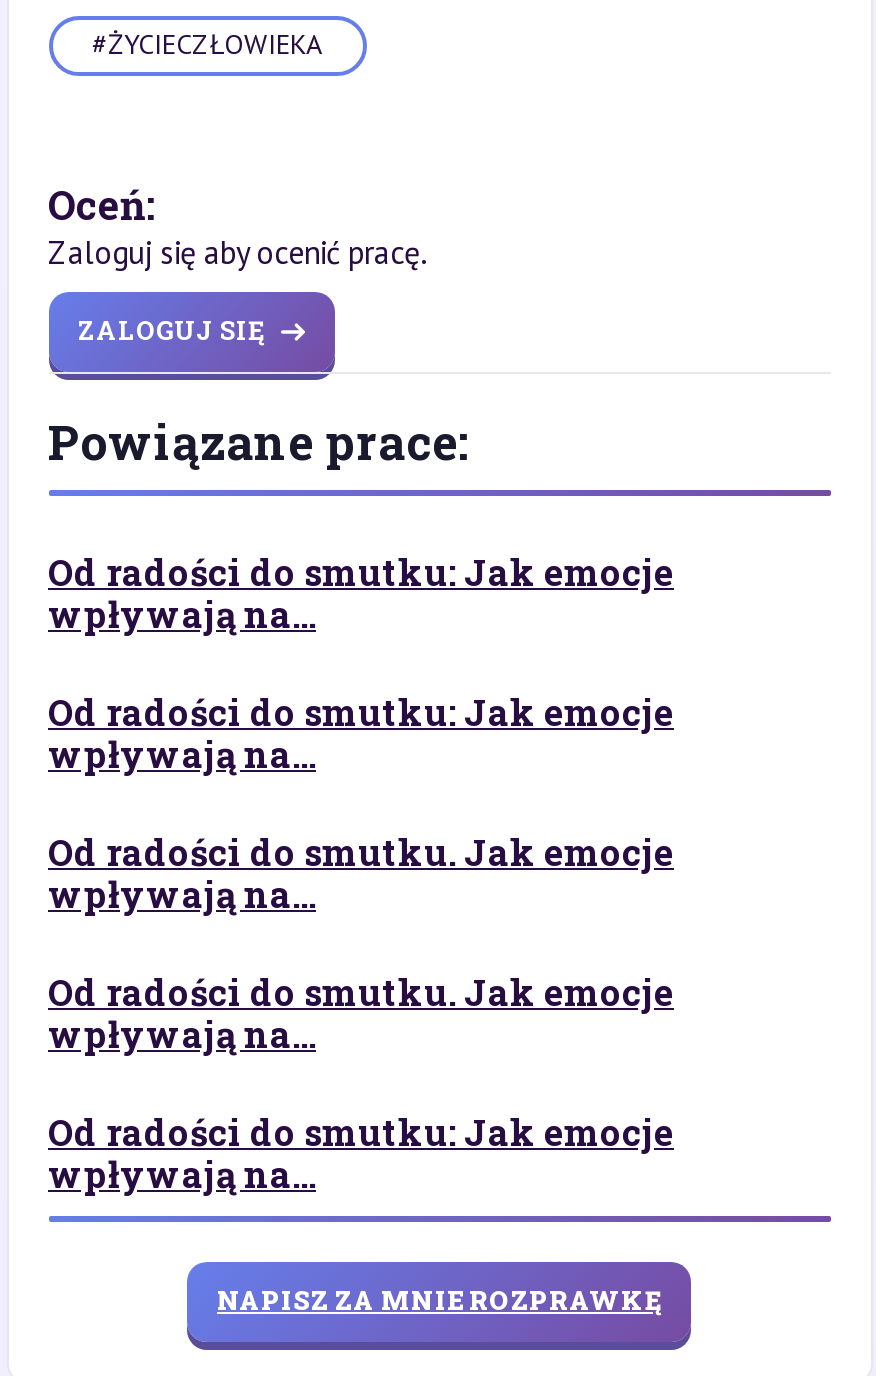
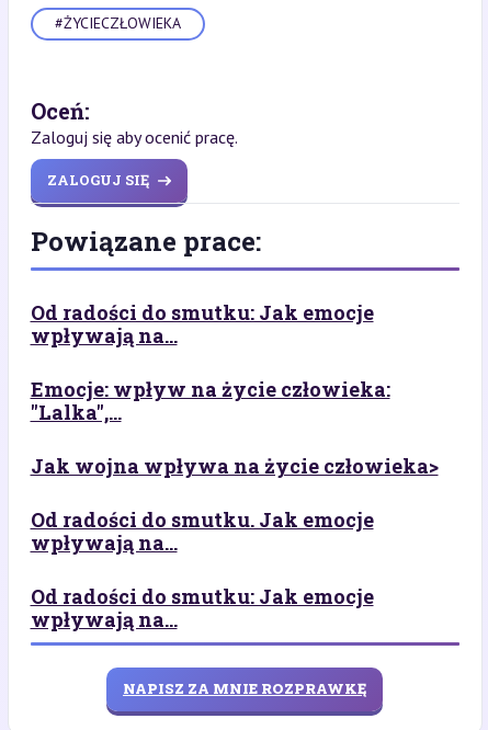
- Od radości do smutku: Jak emocje
- wpływają na...
+ Emocje: wpływ na życie człowieka:
+ "Lalka",...

- Od radości do smutku. Jak emocje
- wpływają na...
+ Jak wojna wpływa na życie człowieka>
